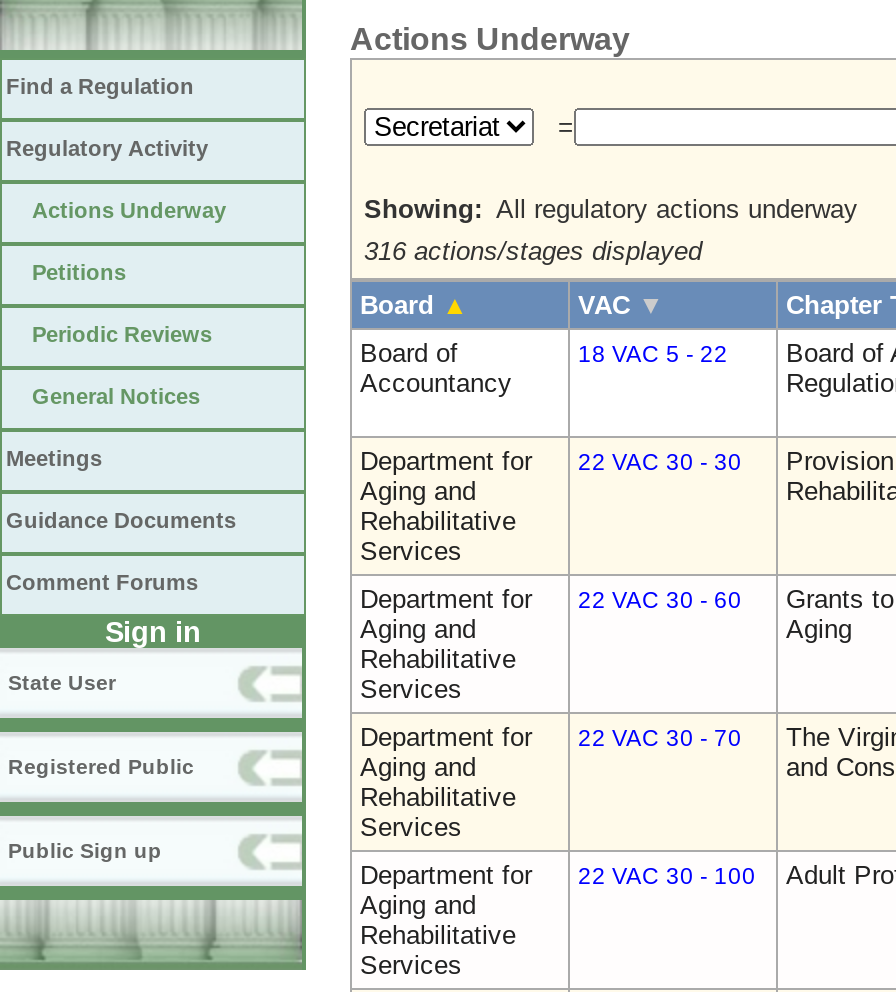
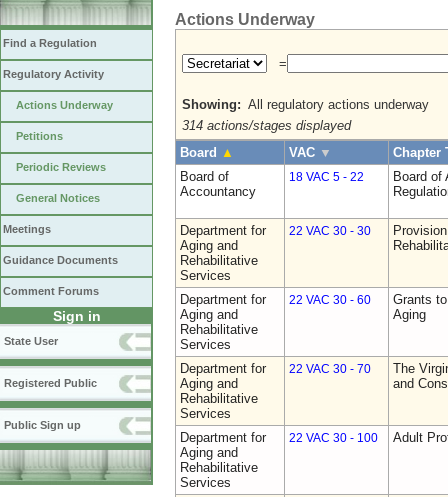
- 316 actions/stages displayed
+ 314 actions/stages displayed
